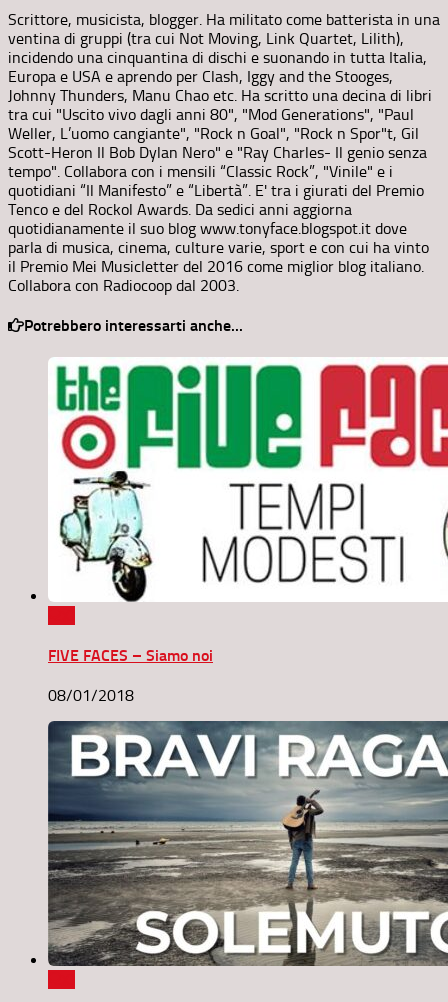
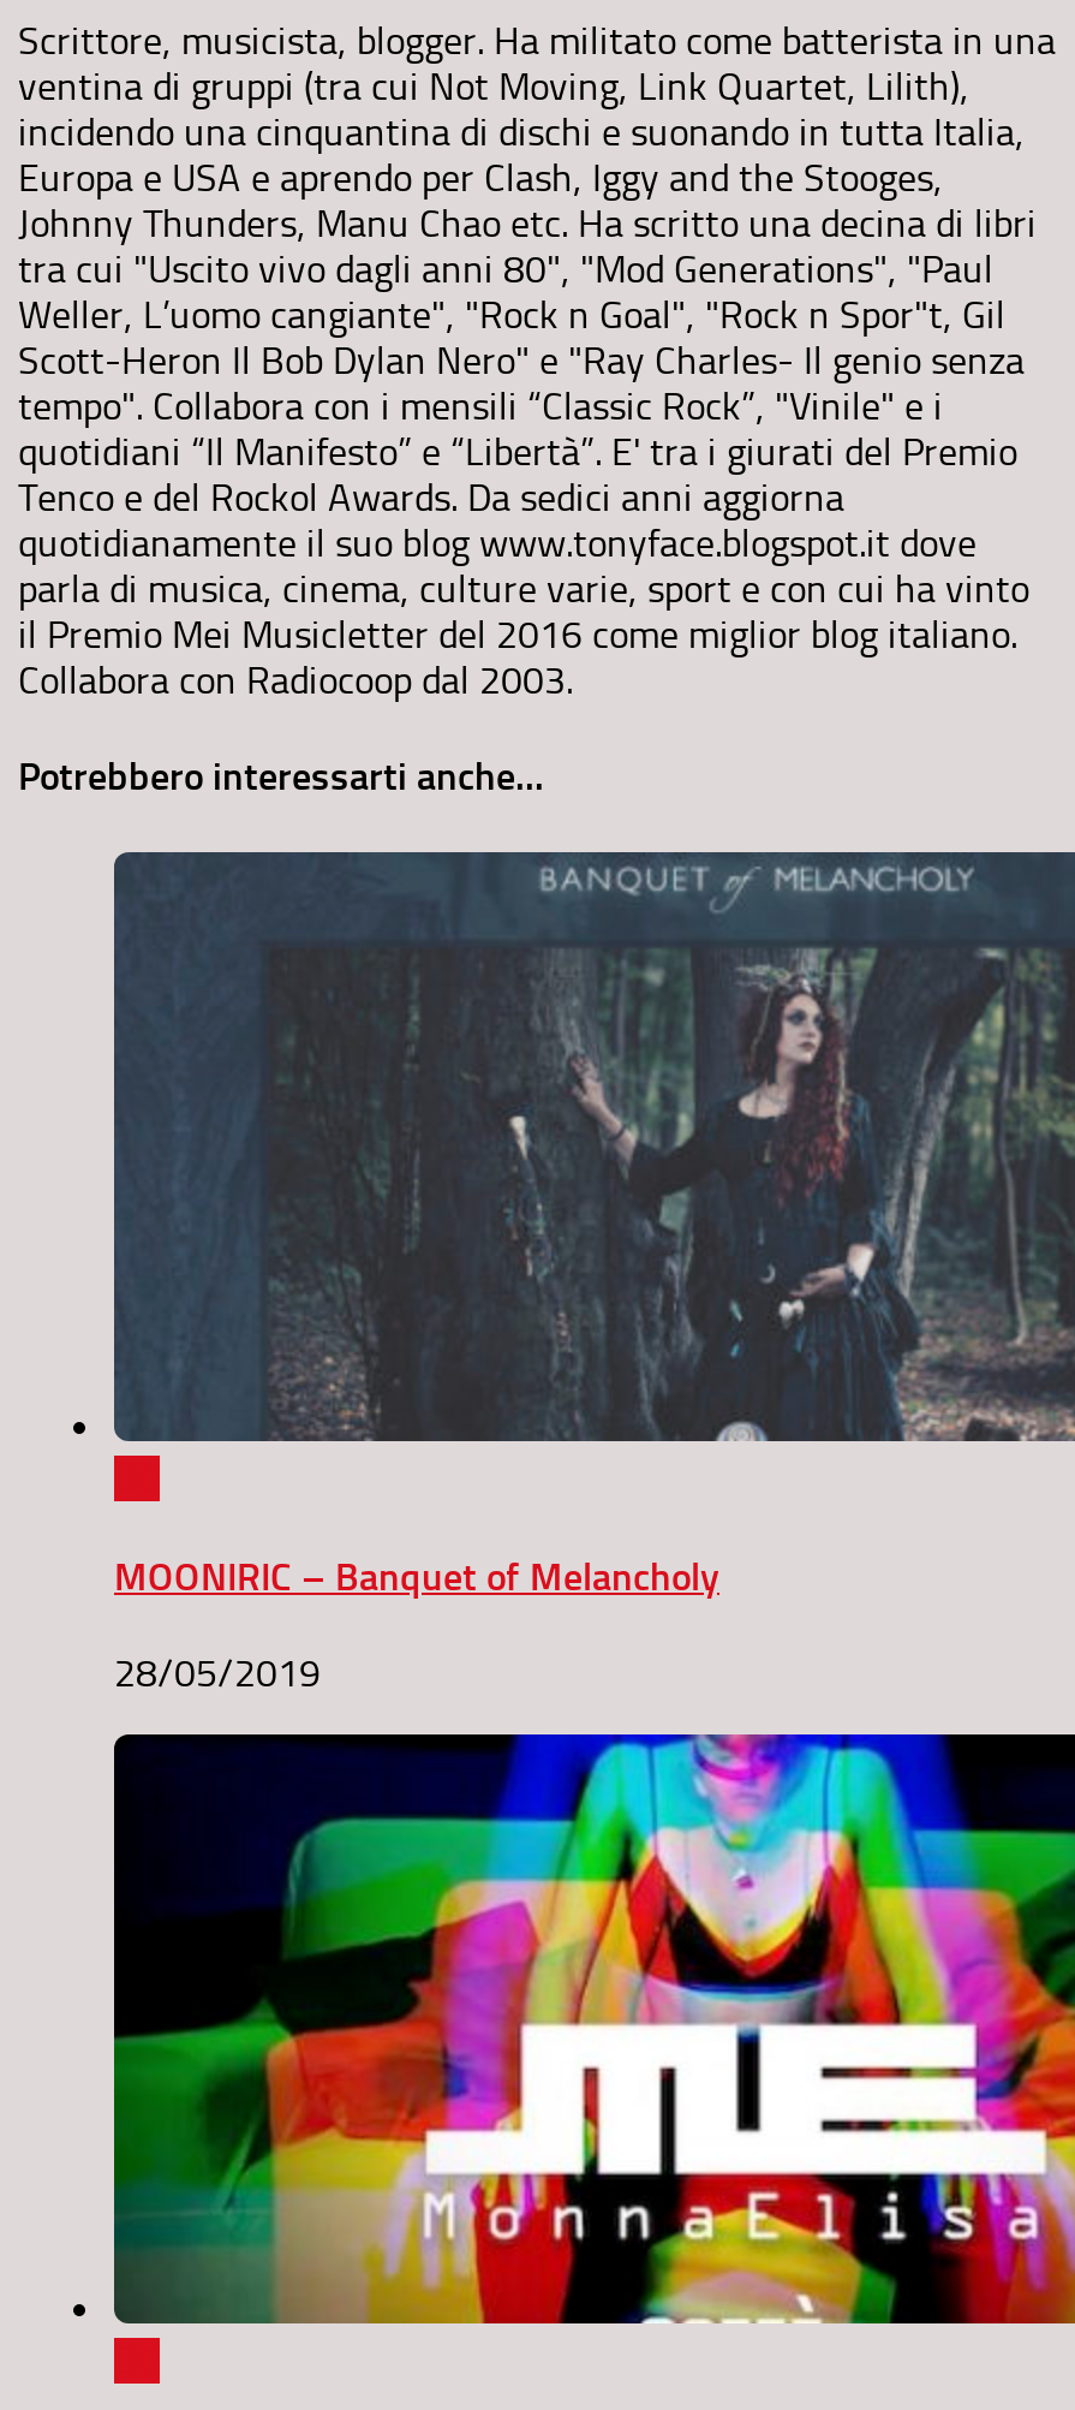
- [image]
+ [image]

- FIVE FACES – Siamo noi
+ MOONIRIC – Banquet of Melancholy

- 08/01/2018
+ 28/05/2019

- [image]
+ [image]
